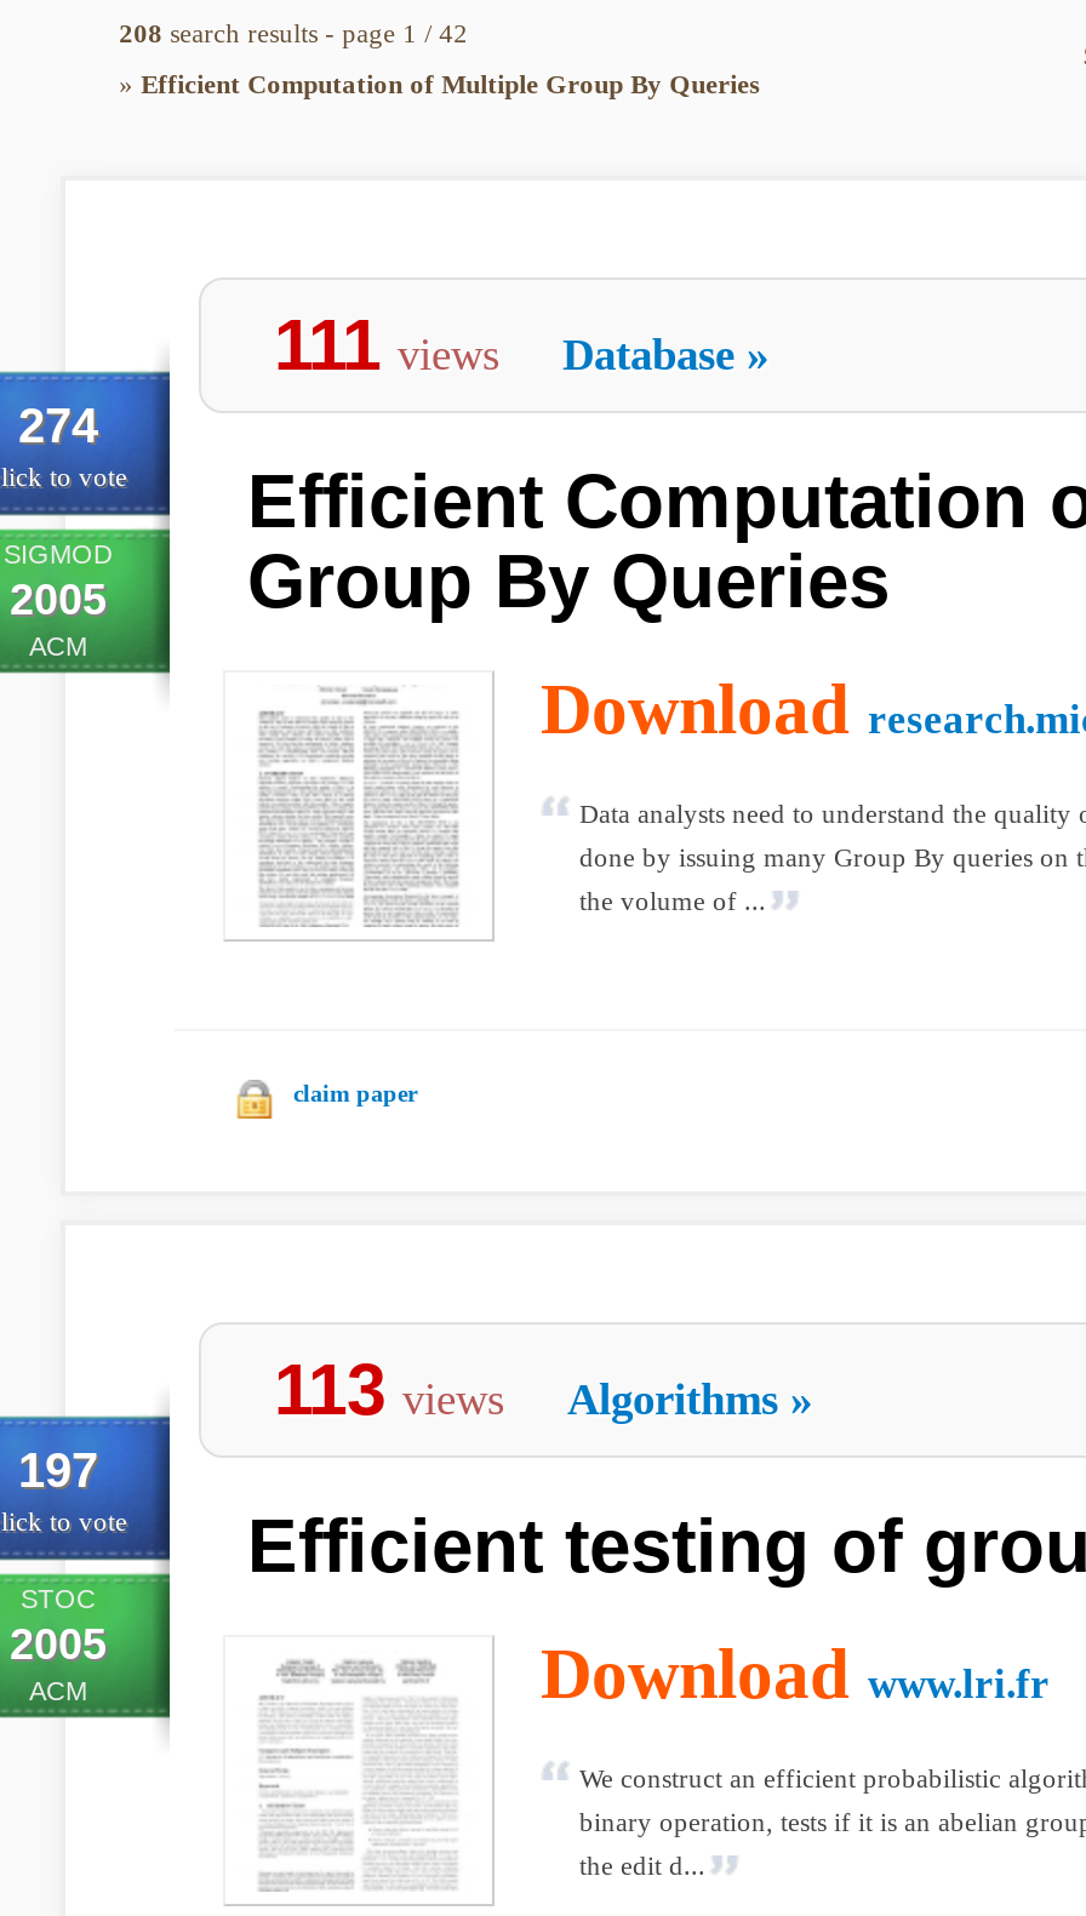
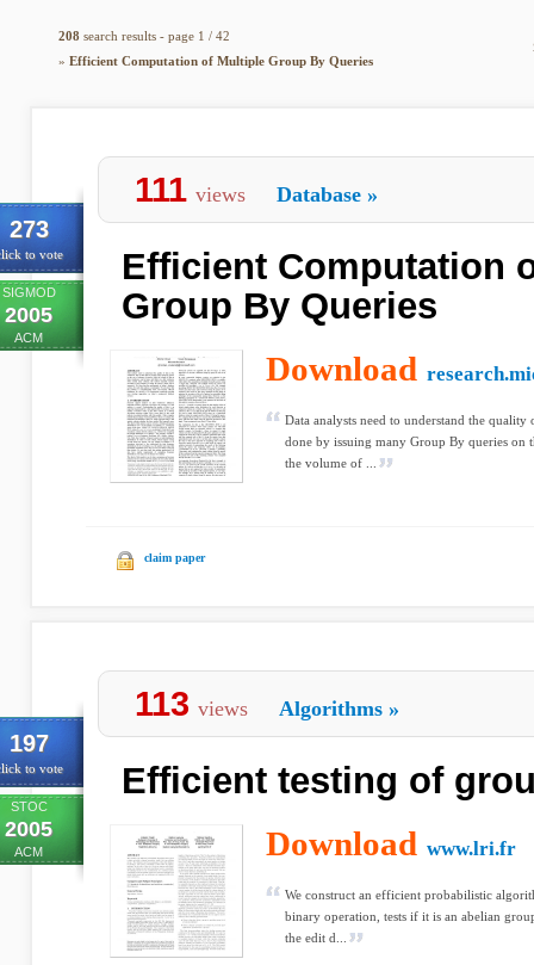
- 274
+ 273
